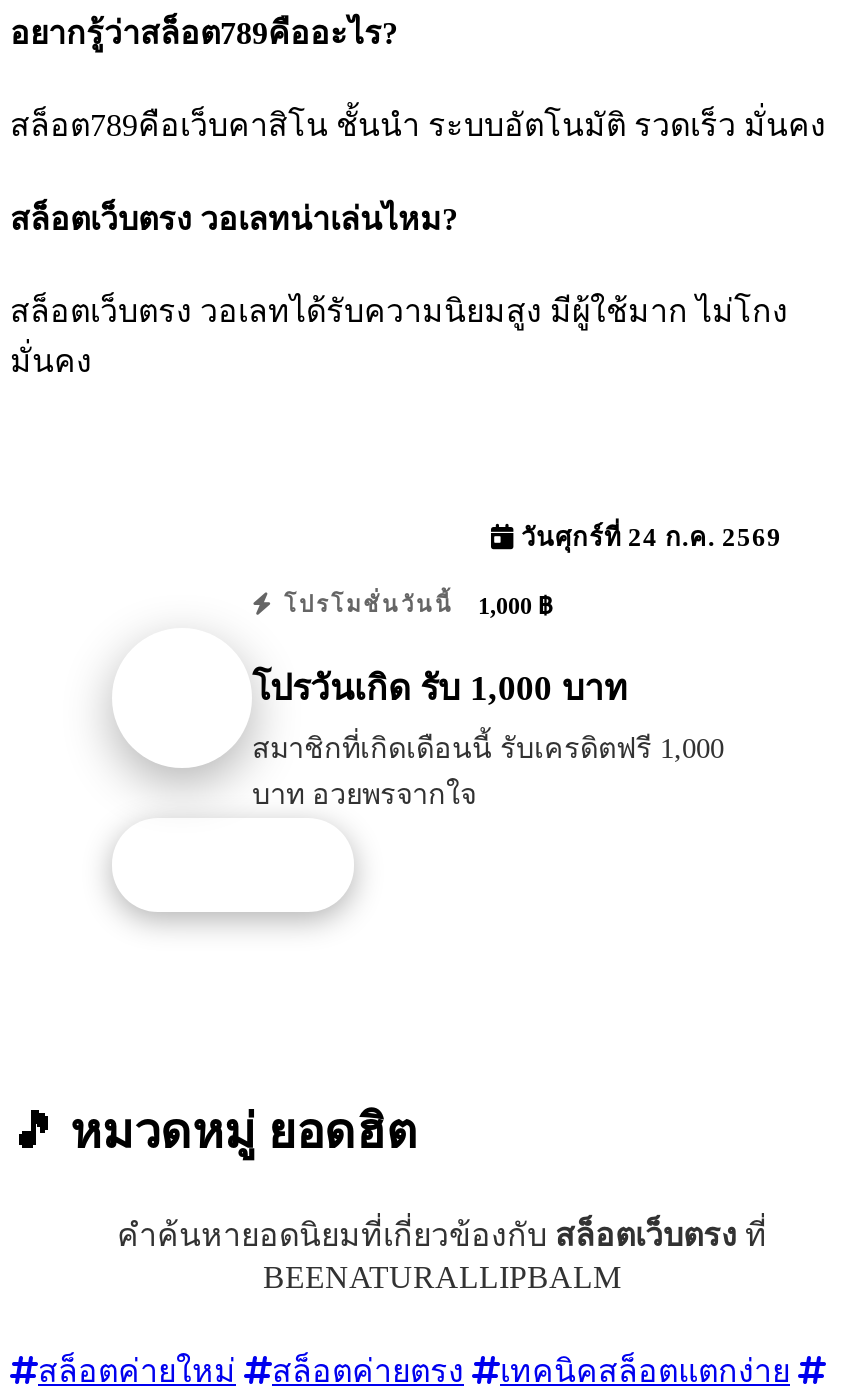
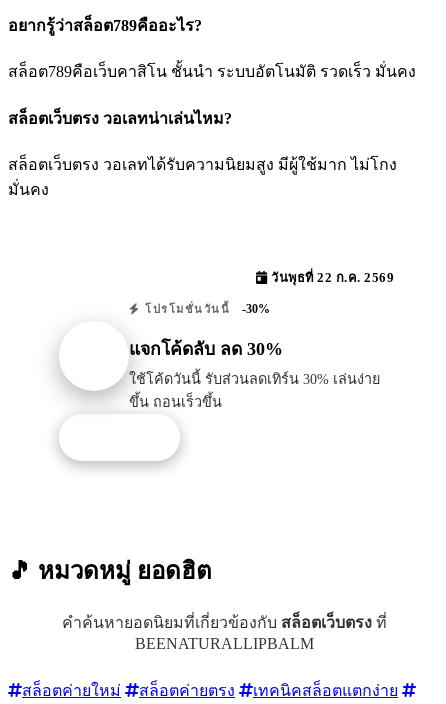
- วันศุกร์ที่ 24 ก.ค. 2569
+ วันพุธที่ 22 ก.ค. 2569

- โปรโมชั่นวันนี้ 1,000 ฿
+ โปรโมชั่นวันนี้ -30%

- โปรวันเกิด รับ 1,000 บาท
+ แจกโค้ดลับ ลด 30%

- สมาชิกที่เกิดเดือนนี้ รับเครดิตฟรี 1,000
- บาท อวยพรจากใจ
+ ใช้โค้ดวันนี้ รับส่วนลดเทิร์น 30% เล่นง่าย
+ ขึ้น ถอนเร็วขึ้น
